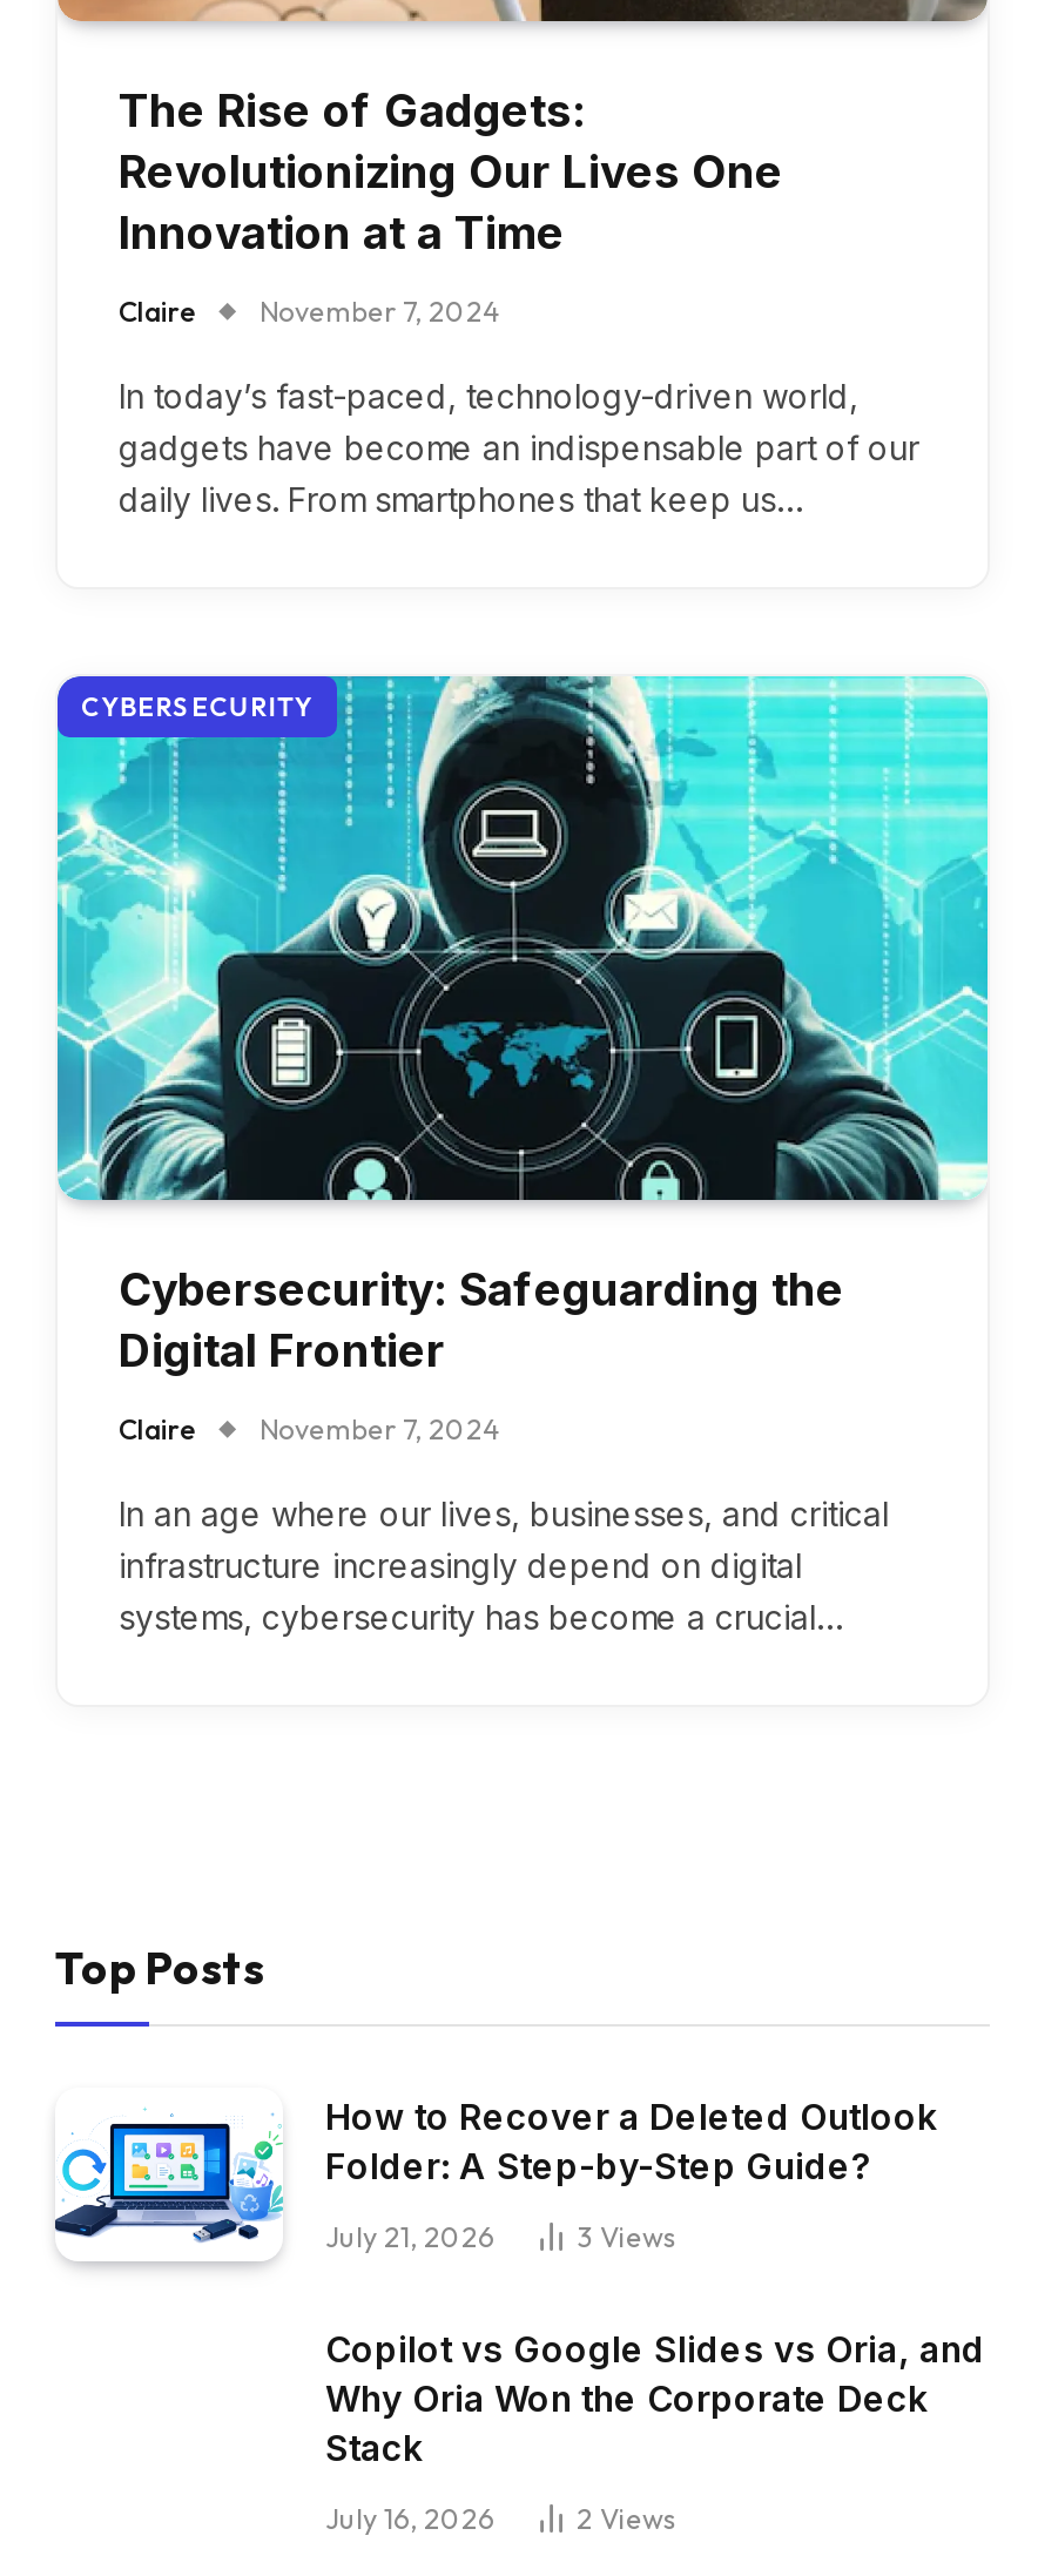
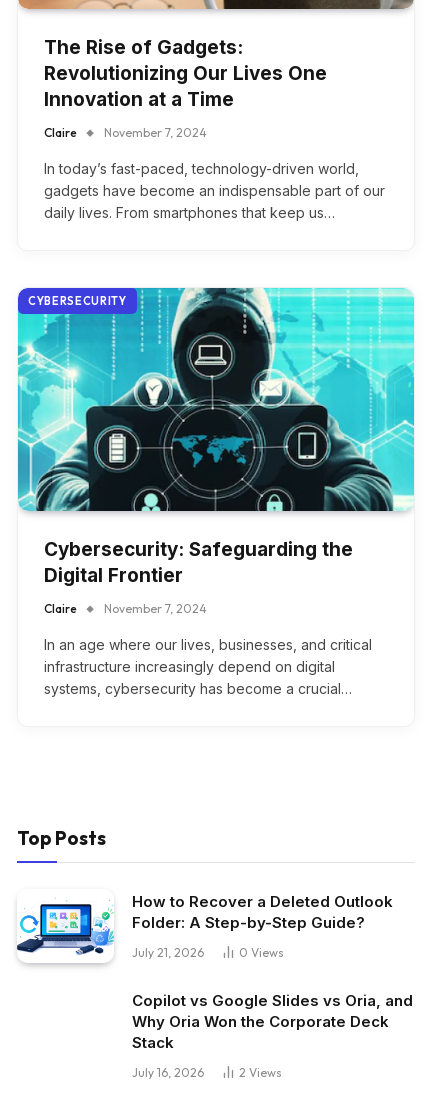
- 3 Views
+ 0 Views
